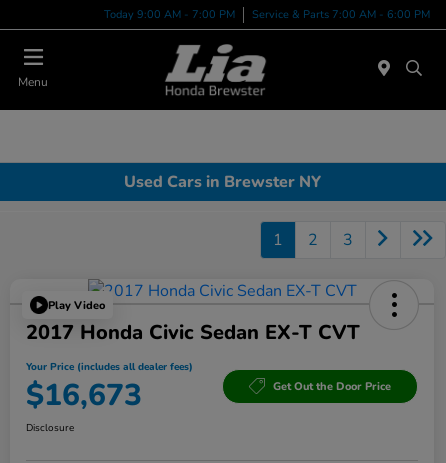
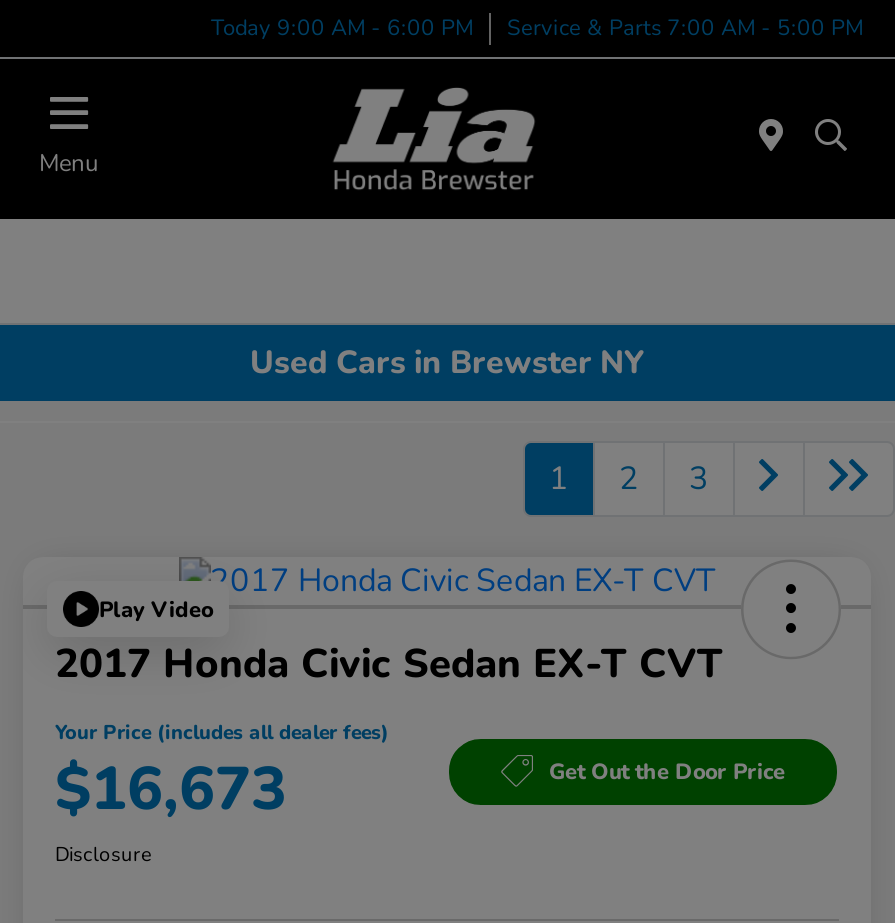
- Today 9:00 AM - 7:00 PM
+ Today 9:00 AM - 6:00 PM

- Service & Parts 7:00 AM - 6:00 PM
+ Service & Parts 7:00 AM - 5:00 PM
